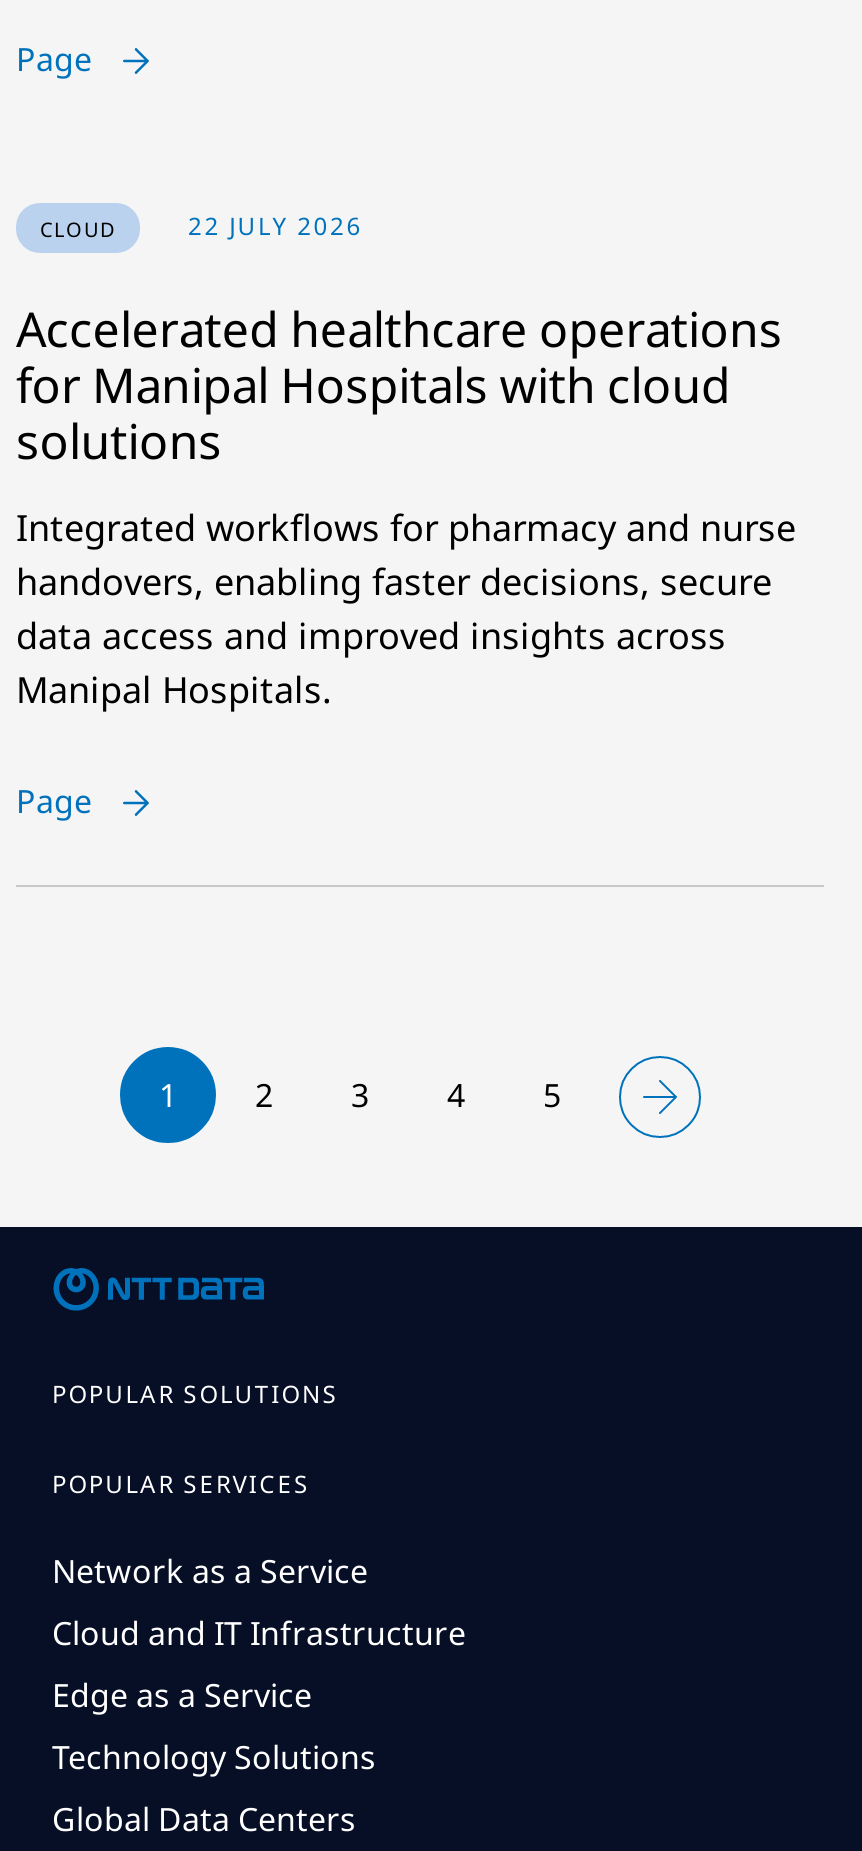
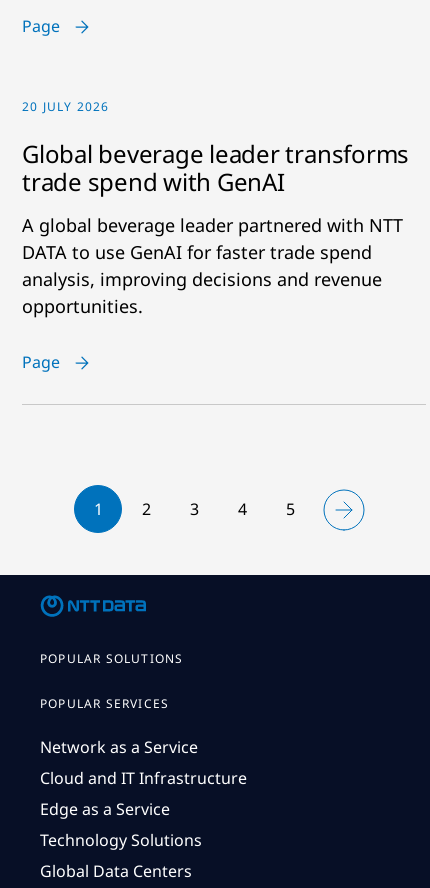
- CLOUD
- 22 JULY 2026
+ 20 JULY 2026

- Accelerated healthcare operations
- for Manipal Hospitals with cloud
- solutions
+ Global beverage leader transforms
+ trade spend with GenAI

- Integrated workflows for pharmacy and nurse
- handovers, enabling faster decisions, secure
- data access and improved insights across
- Manipal Hospitals.
+ A global beverage leader partnered with NTT
+ DATA to use GenAI for faster trade spend
+ analysis, improving decisions and revenue
+ opportunities.
